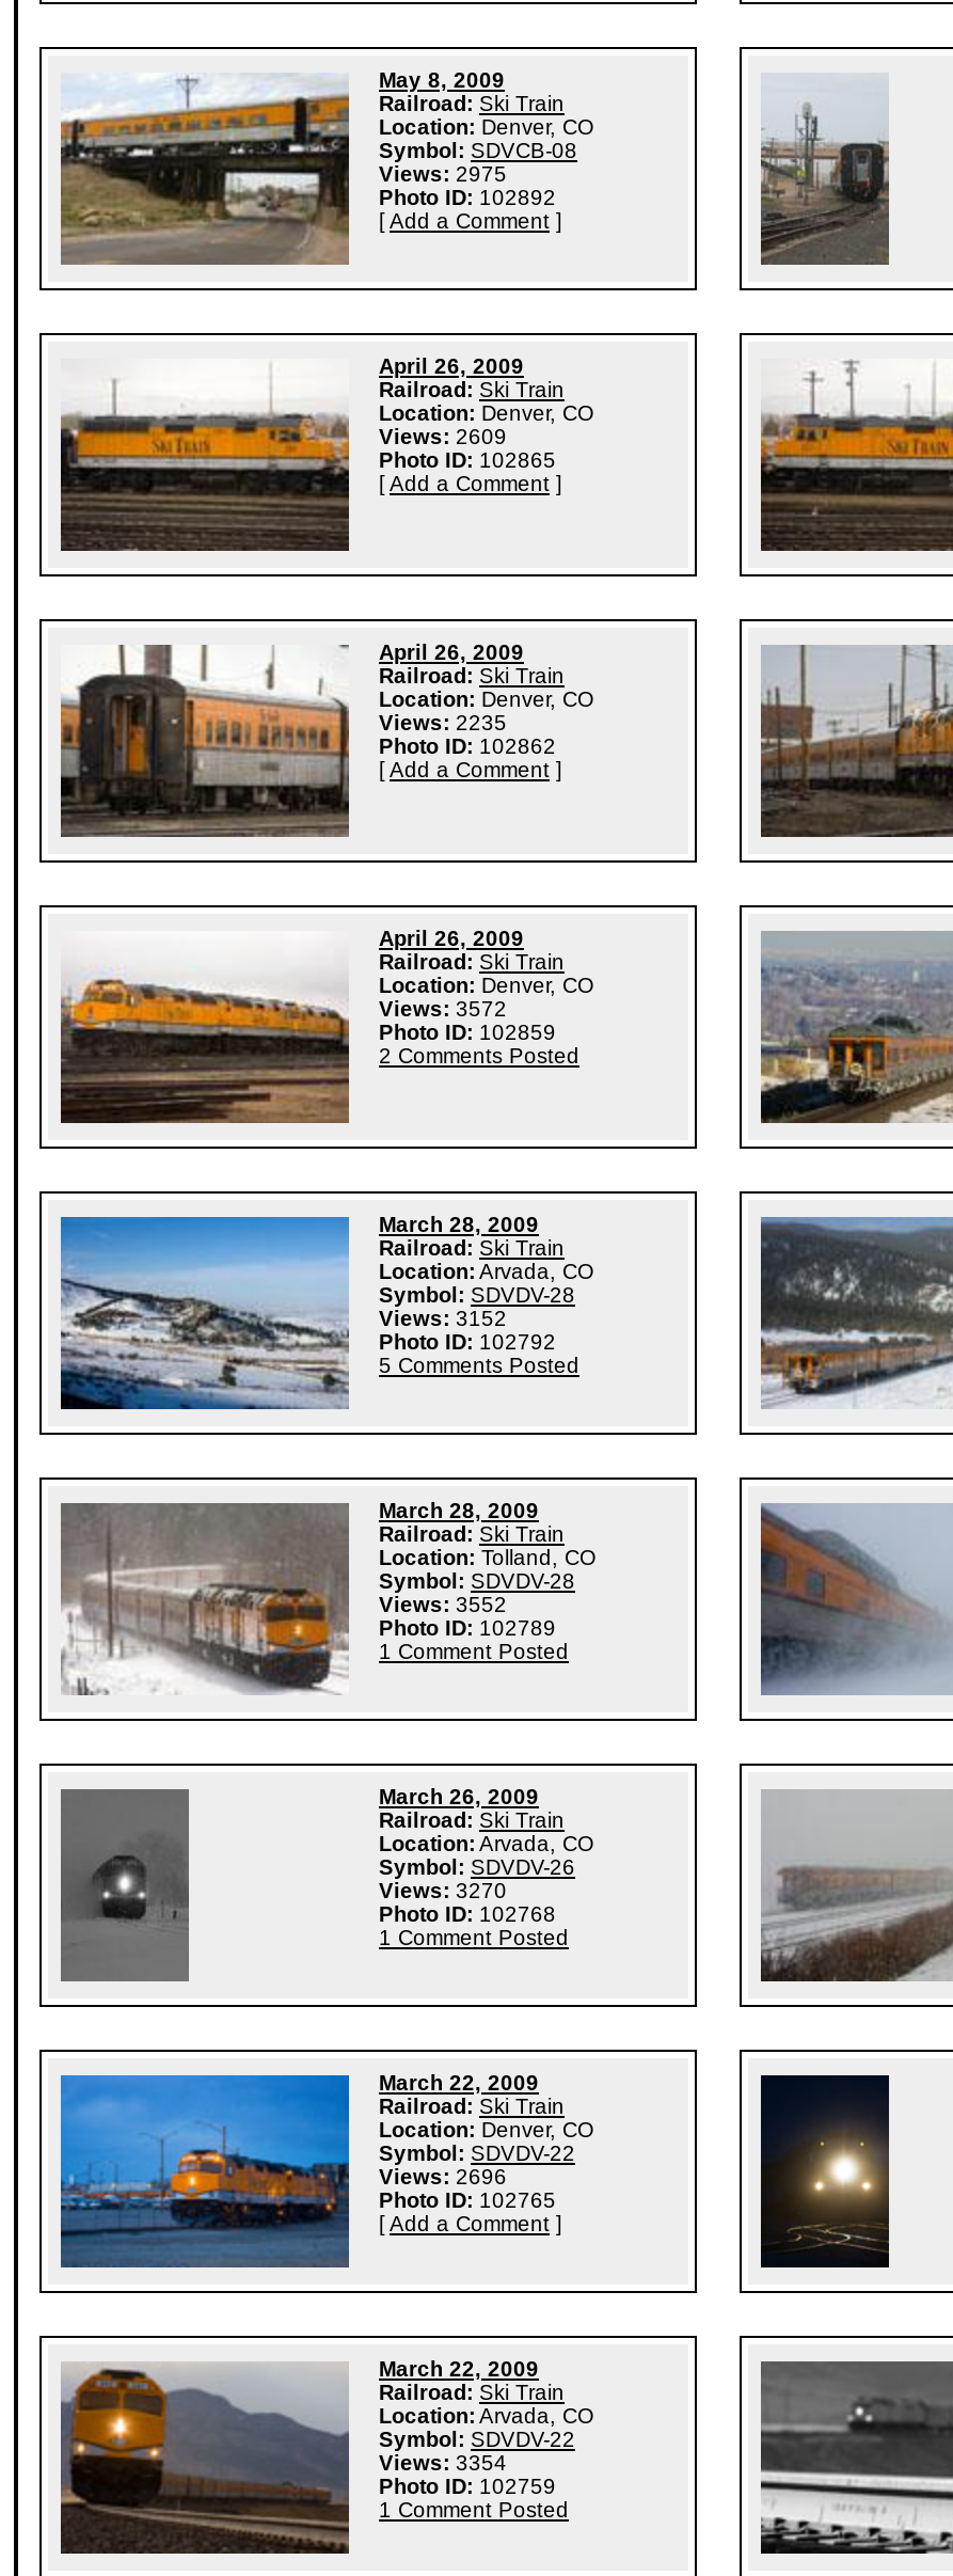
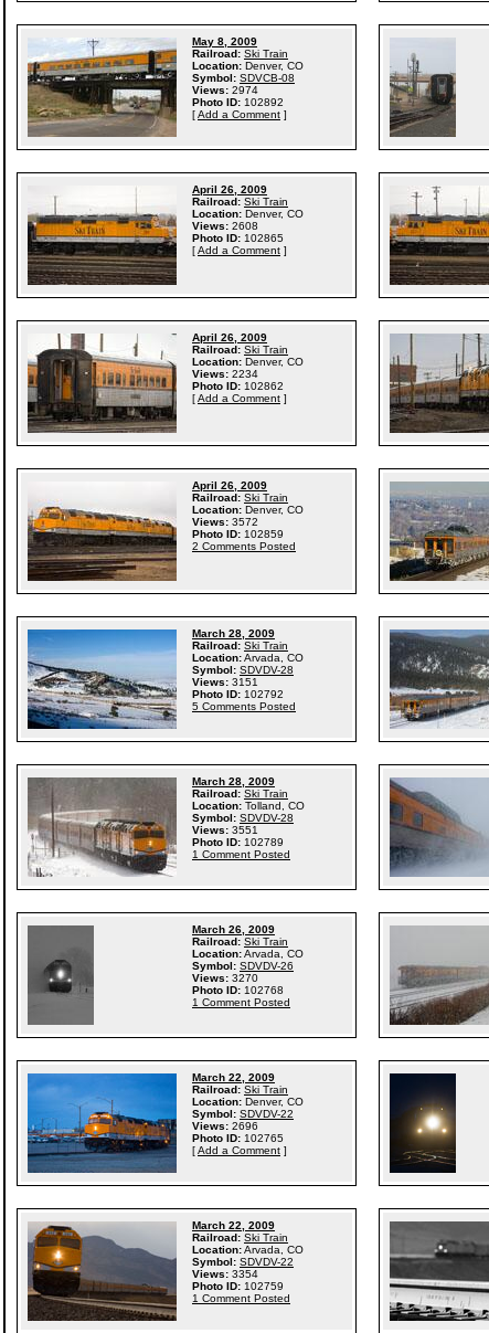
- Views: 2975
+ Views: 2974

- Views: 2609
+ Views: 2608

- Views: 2235
+ Views: 2234

- Views: 3152
+ Views: 3151

- Views: 3552
+ Views: 3551
